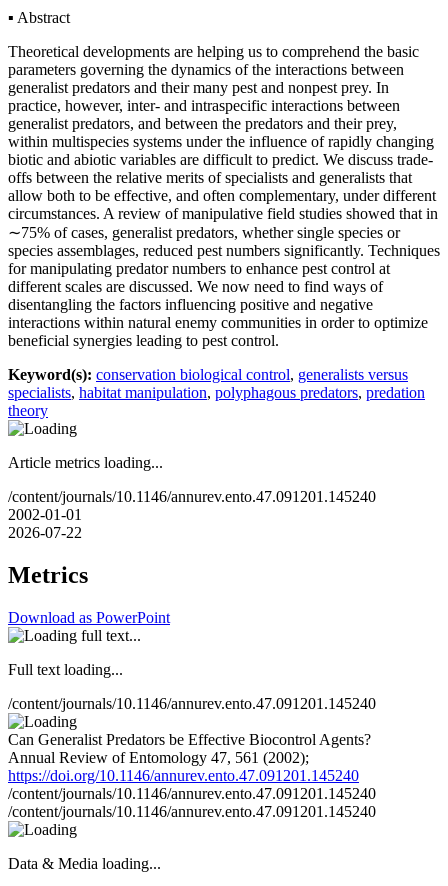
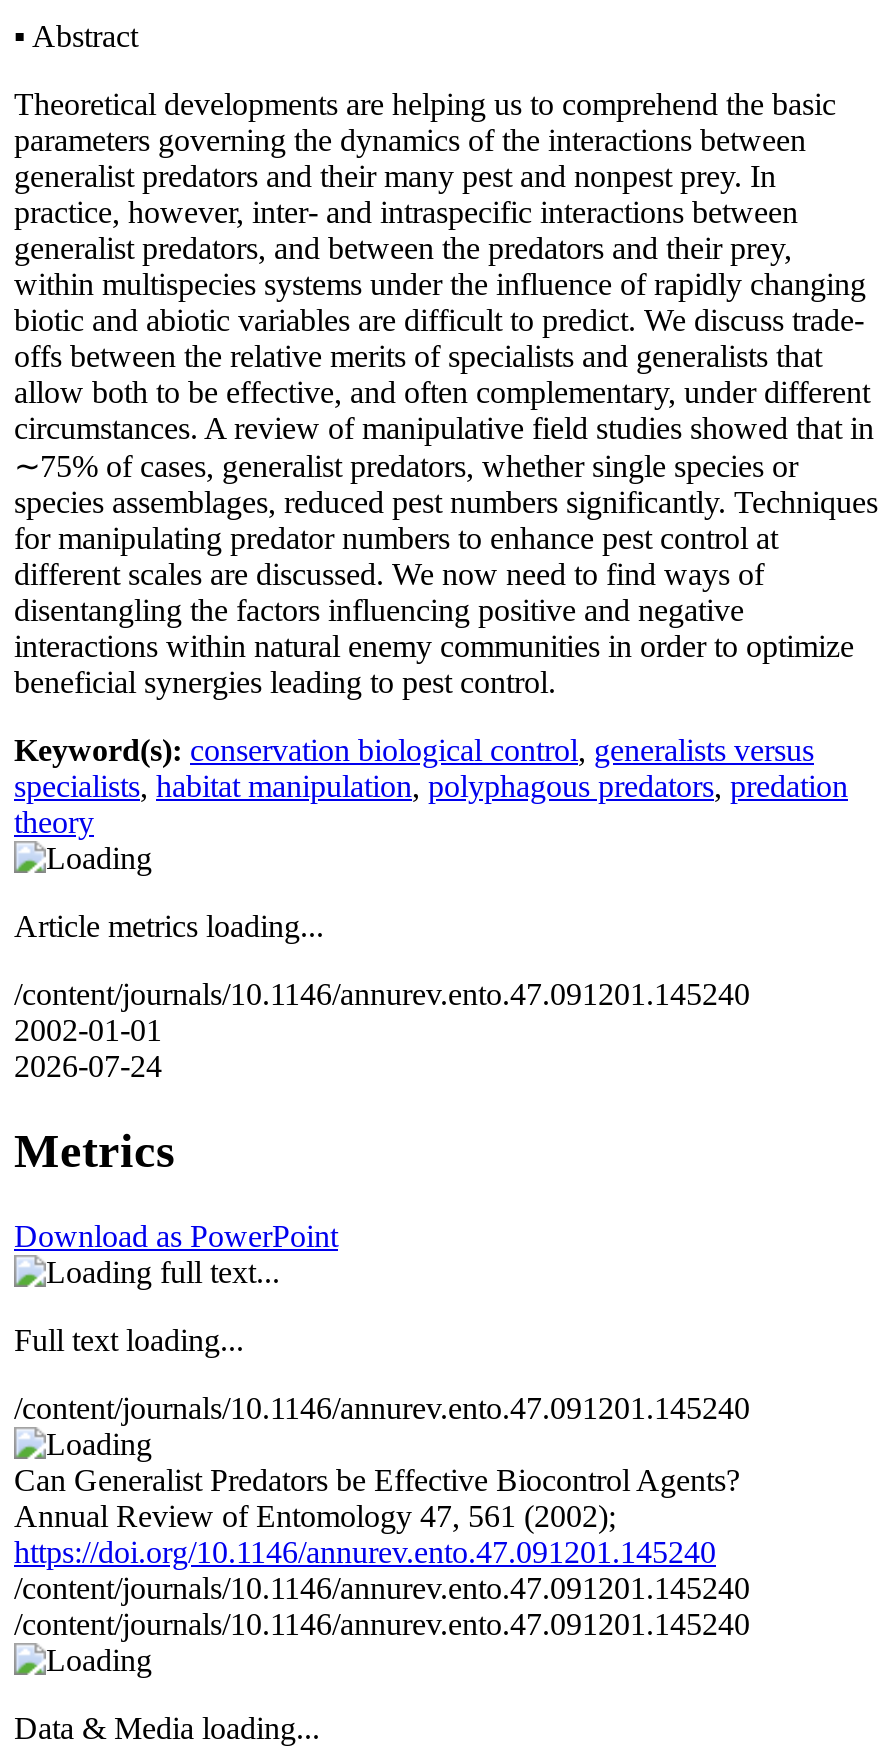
- 2026-07-22
+ 2026-07-24
